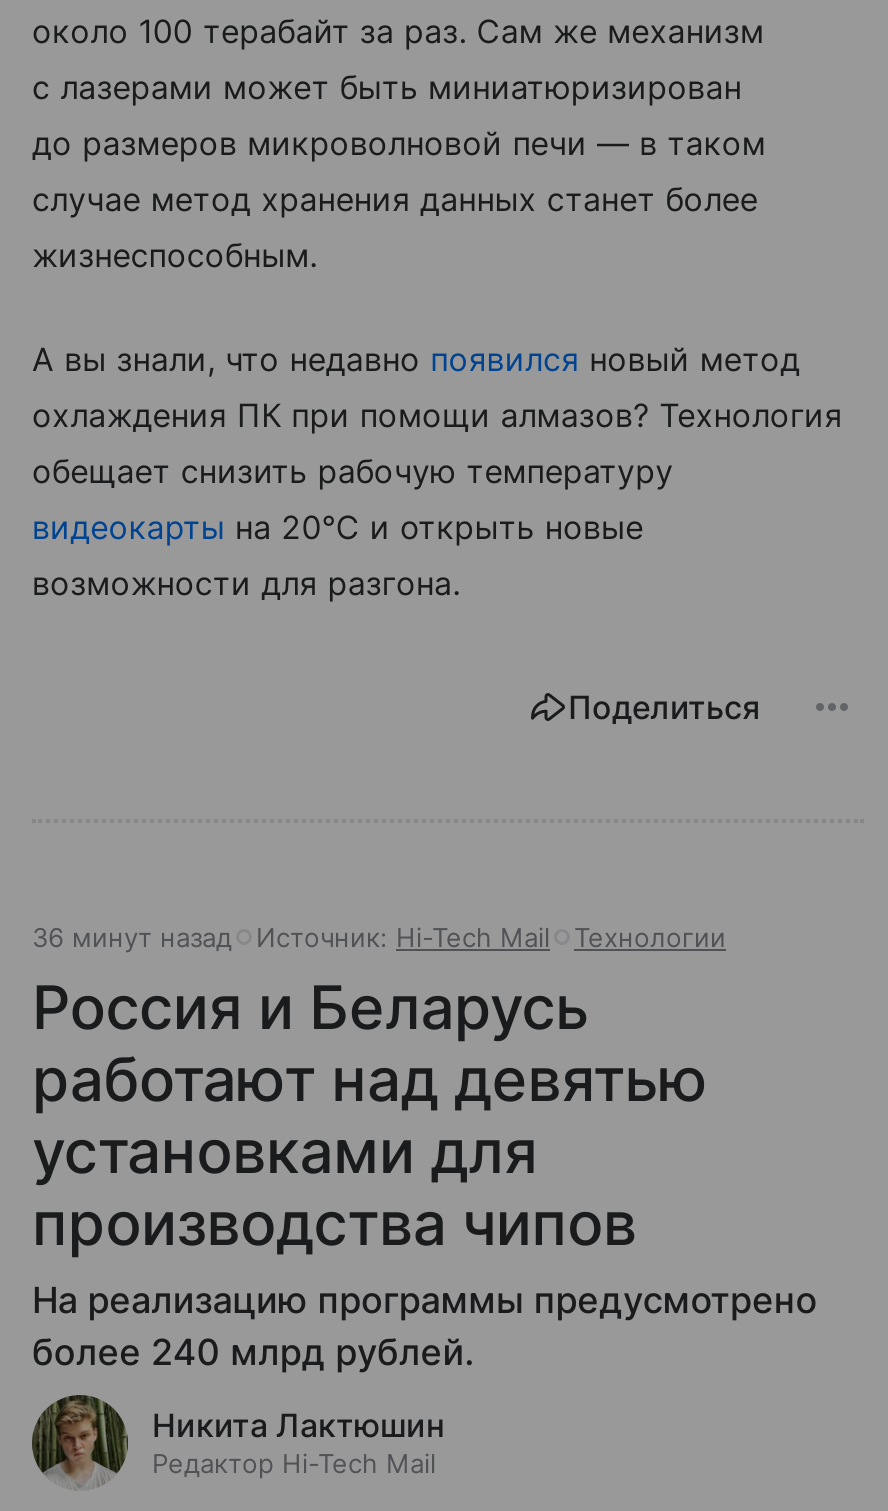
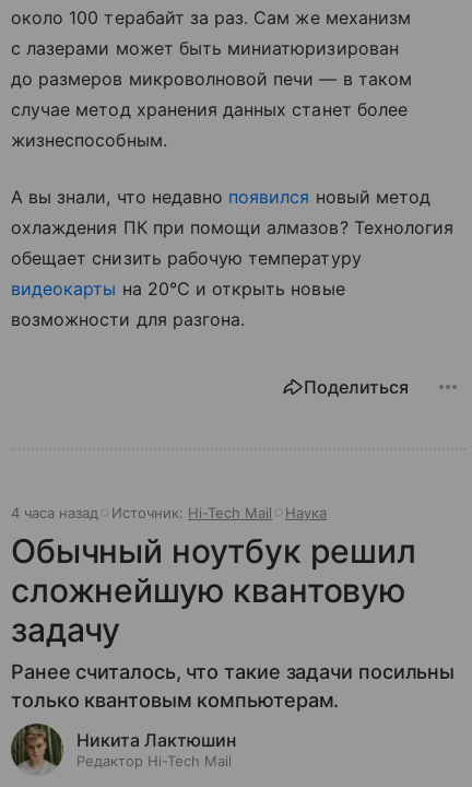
- 36 минут назад
+ 4 часа назад

- Технологии
- Россия и Беларусь
- работают над девятью
- установками для
- производства чипов
- На реализацию программы предусмотрено
- более 240 млрд рублей.
+ Наука
+ Обычный ноутбук решил
+ сложнейшую квантовую
+ задачу
+ Ранее считалось, что такие задачи посильны
+ только квантовым компьютерам.
